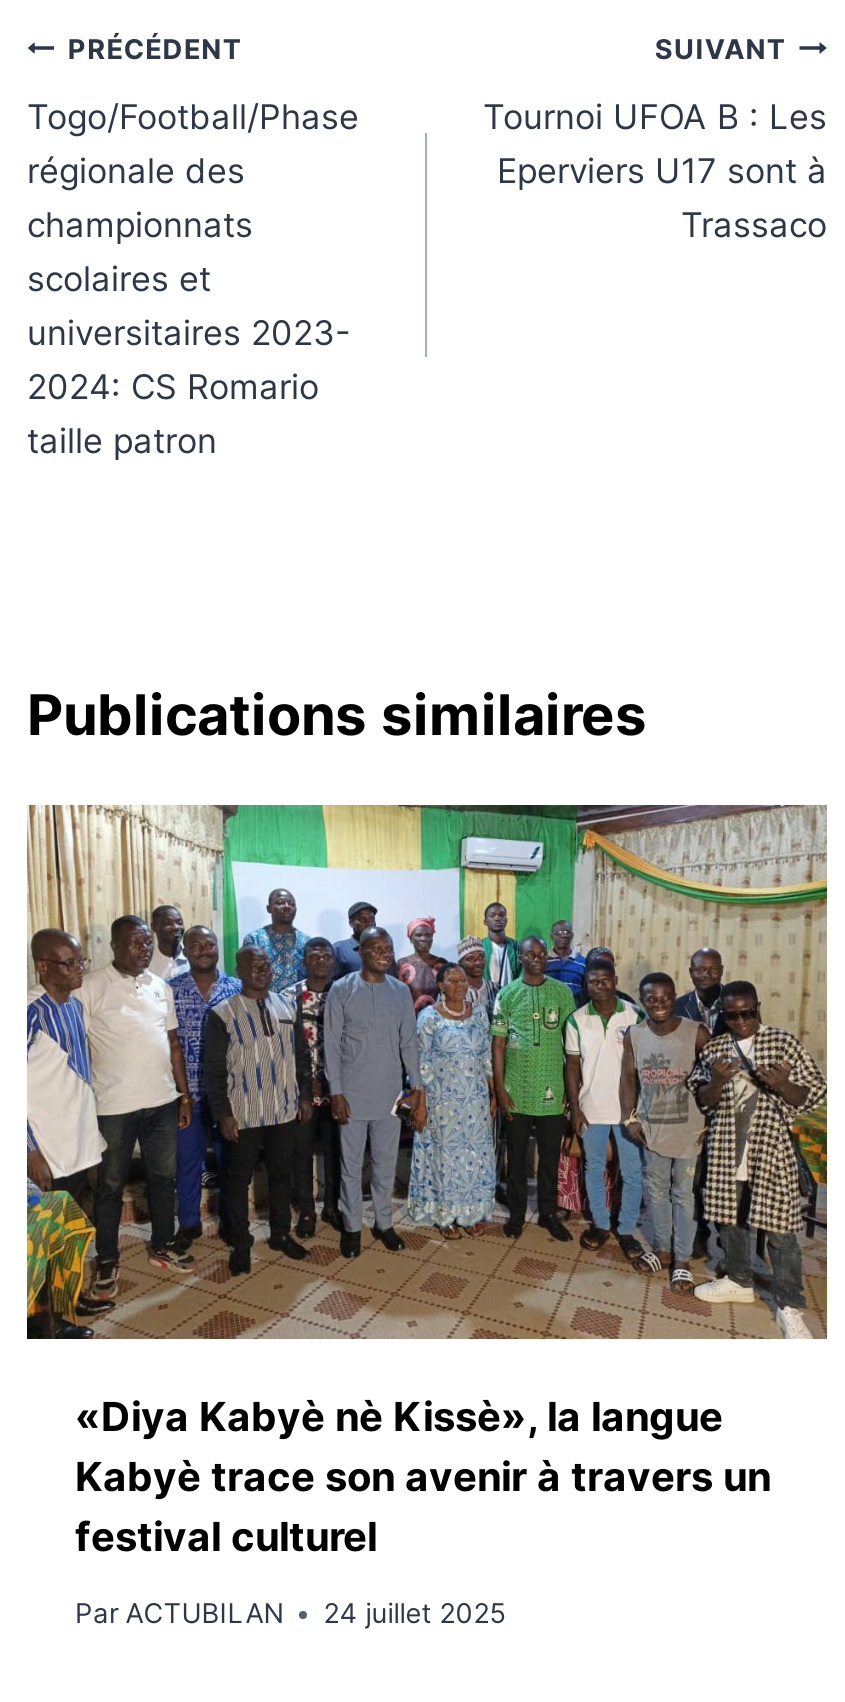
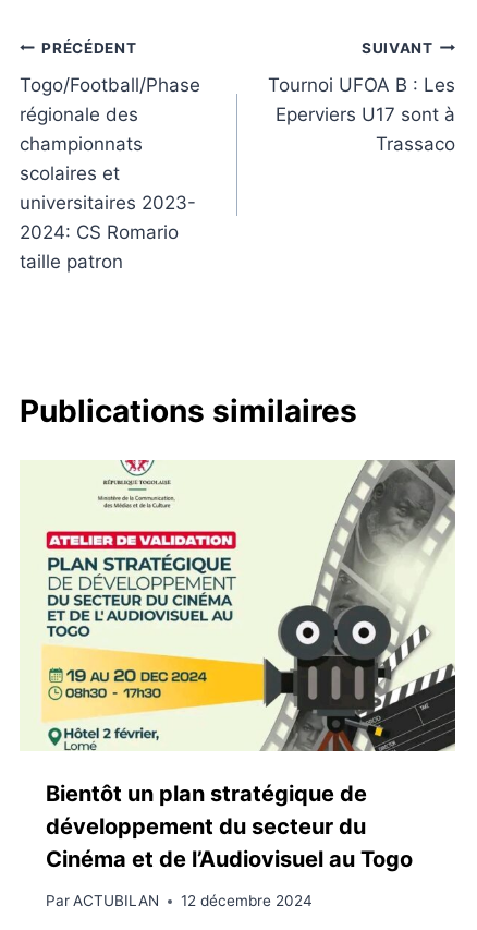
- [image]
- «Diya Kabyè nè Kissè», la langue
- Kabyè trace son avenir à travers un
- festival culturel
+ [image]
+ Bientôt un plan stratégique de
+ développement du secteur du
+ Cinéma et de l’Audiovisuel au Togo

- Par ACTUBILAN 24 juillet 2025
+ Par ACTUBILAN 12 décembre 2024
